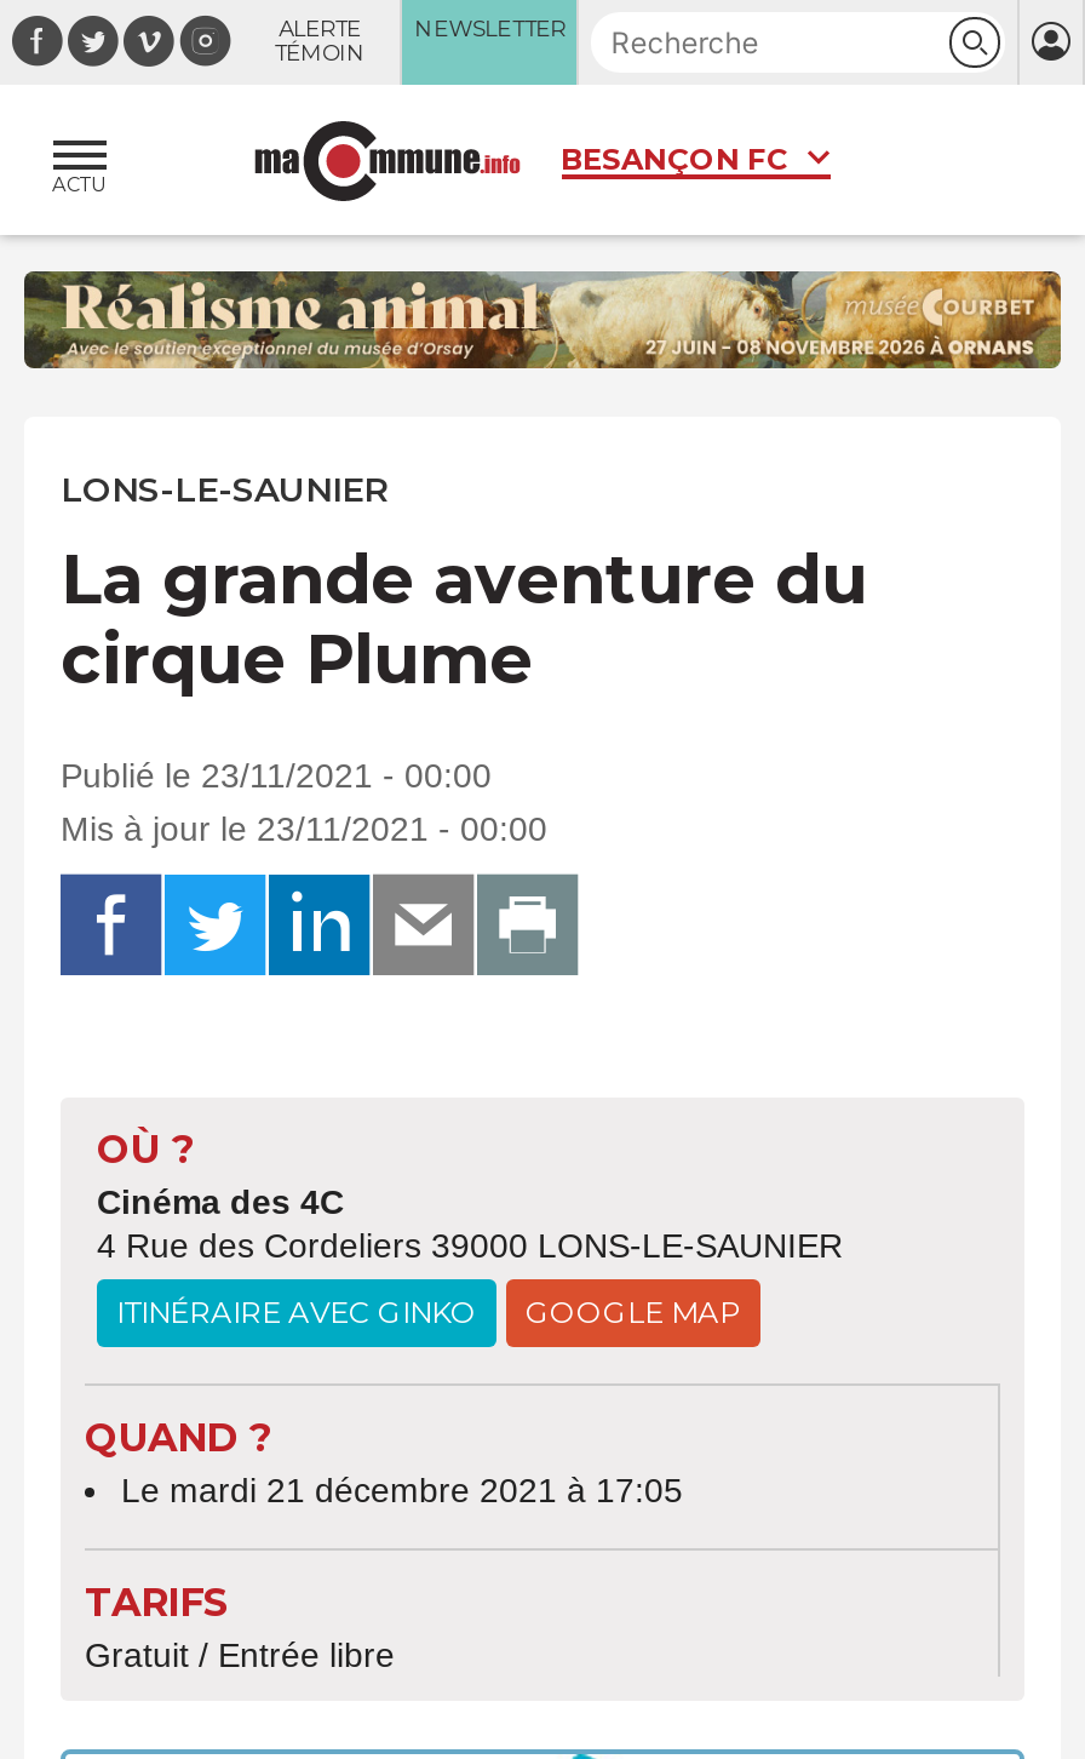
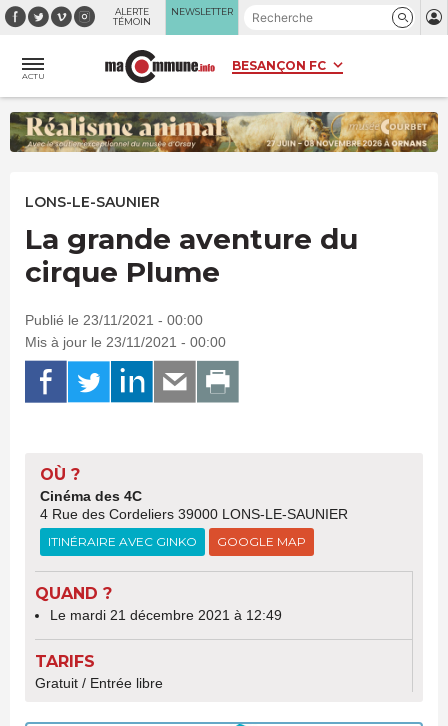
- Le mardi 21 décembre 2021 à 17:05
+ Le mardi 21 décembre 2021 à 12:49
